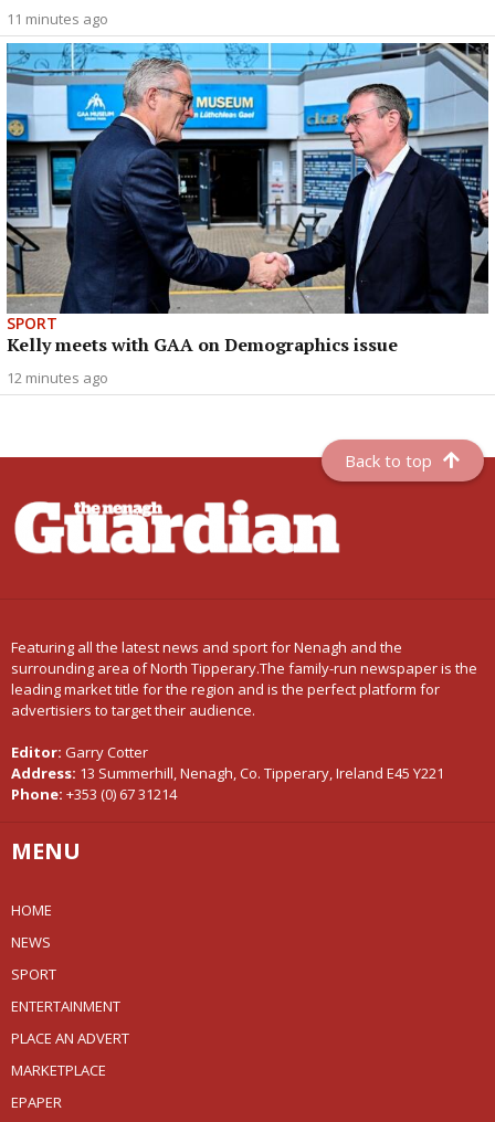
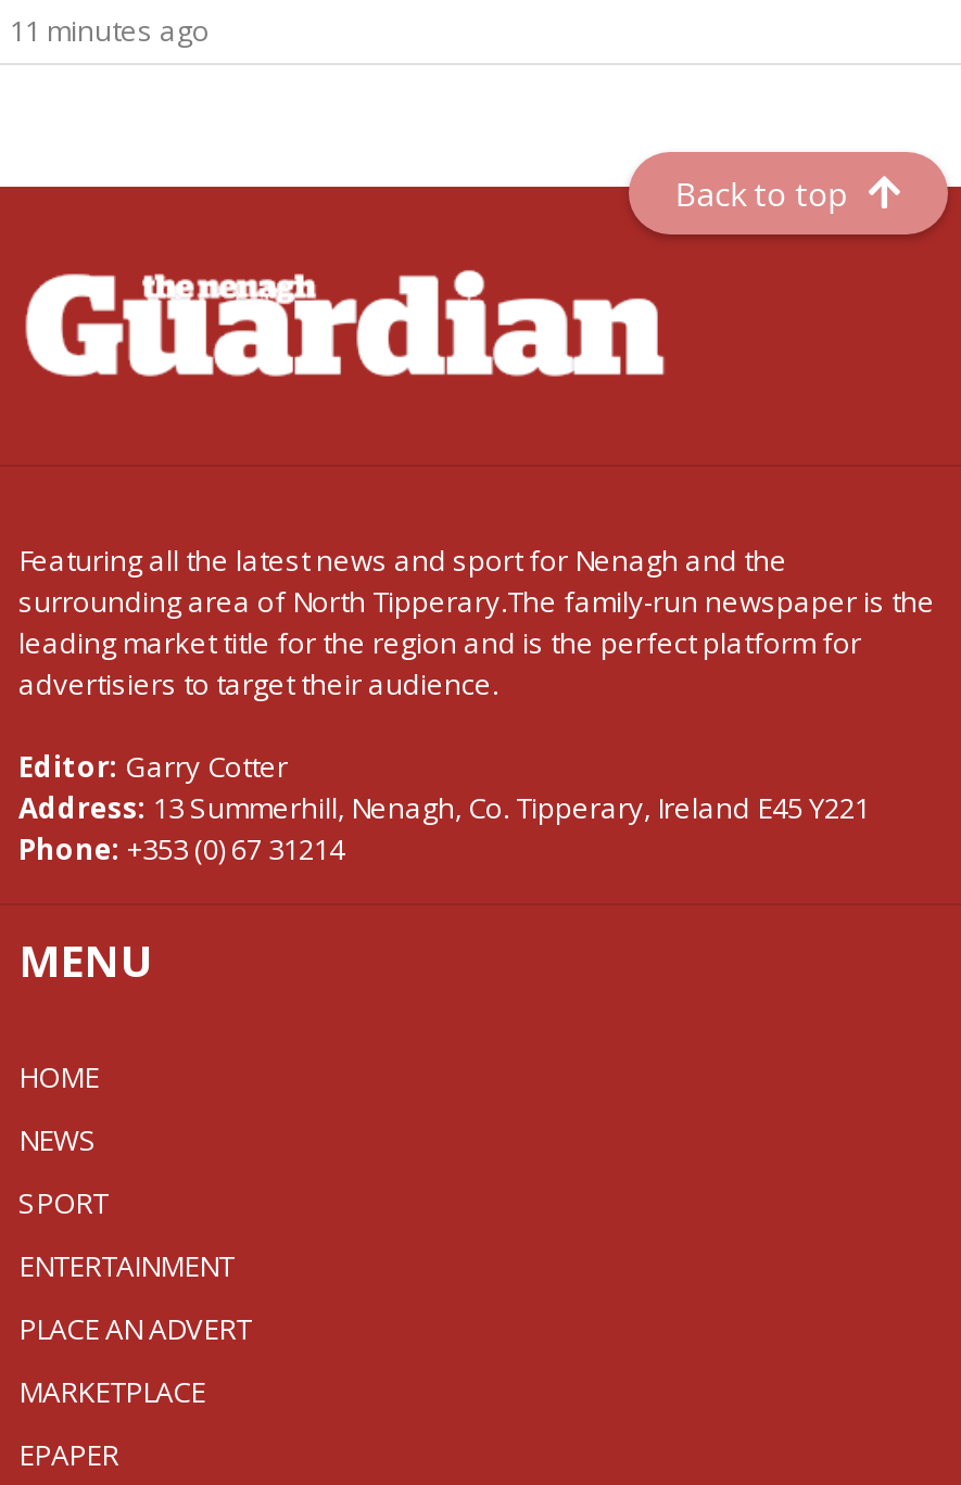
- [image]
- SPORT
- Kelly meets with GAA on Demographics issue
- 12 minutes ago
